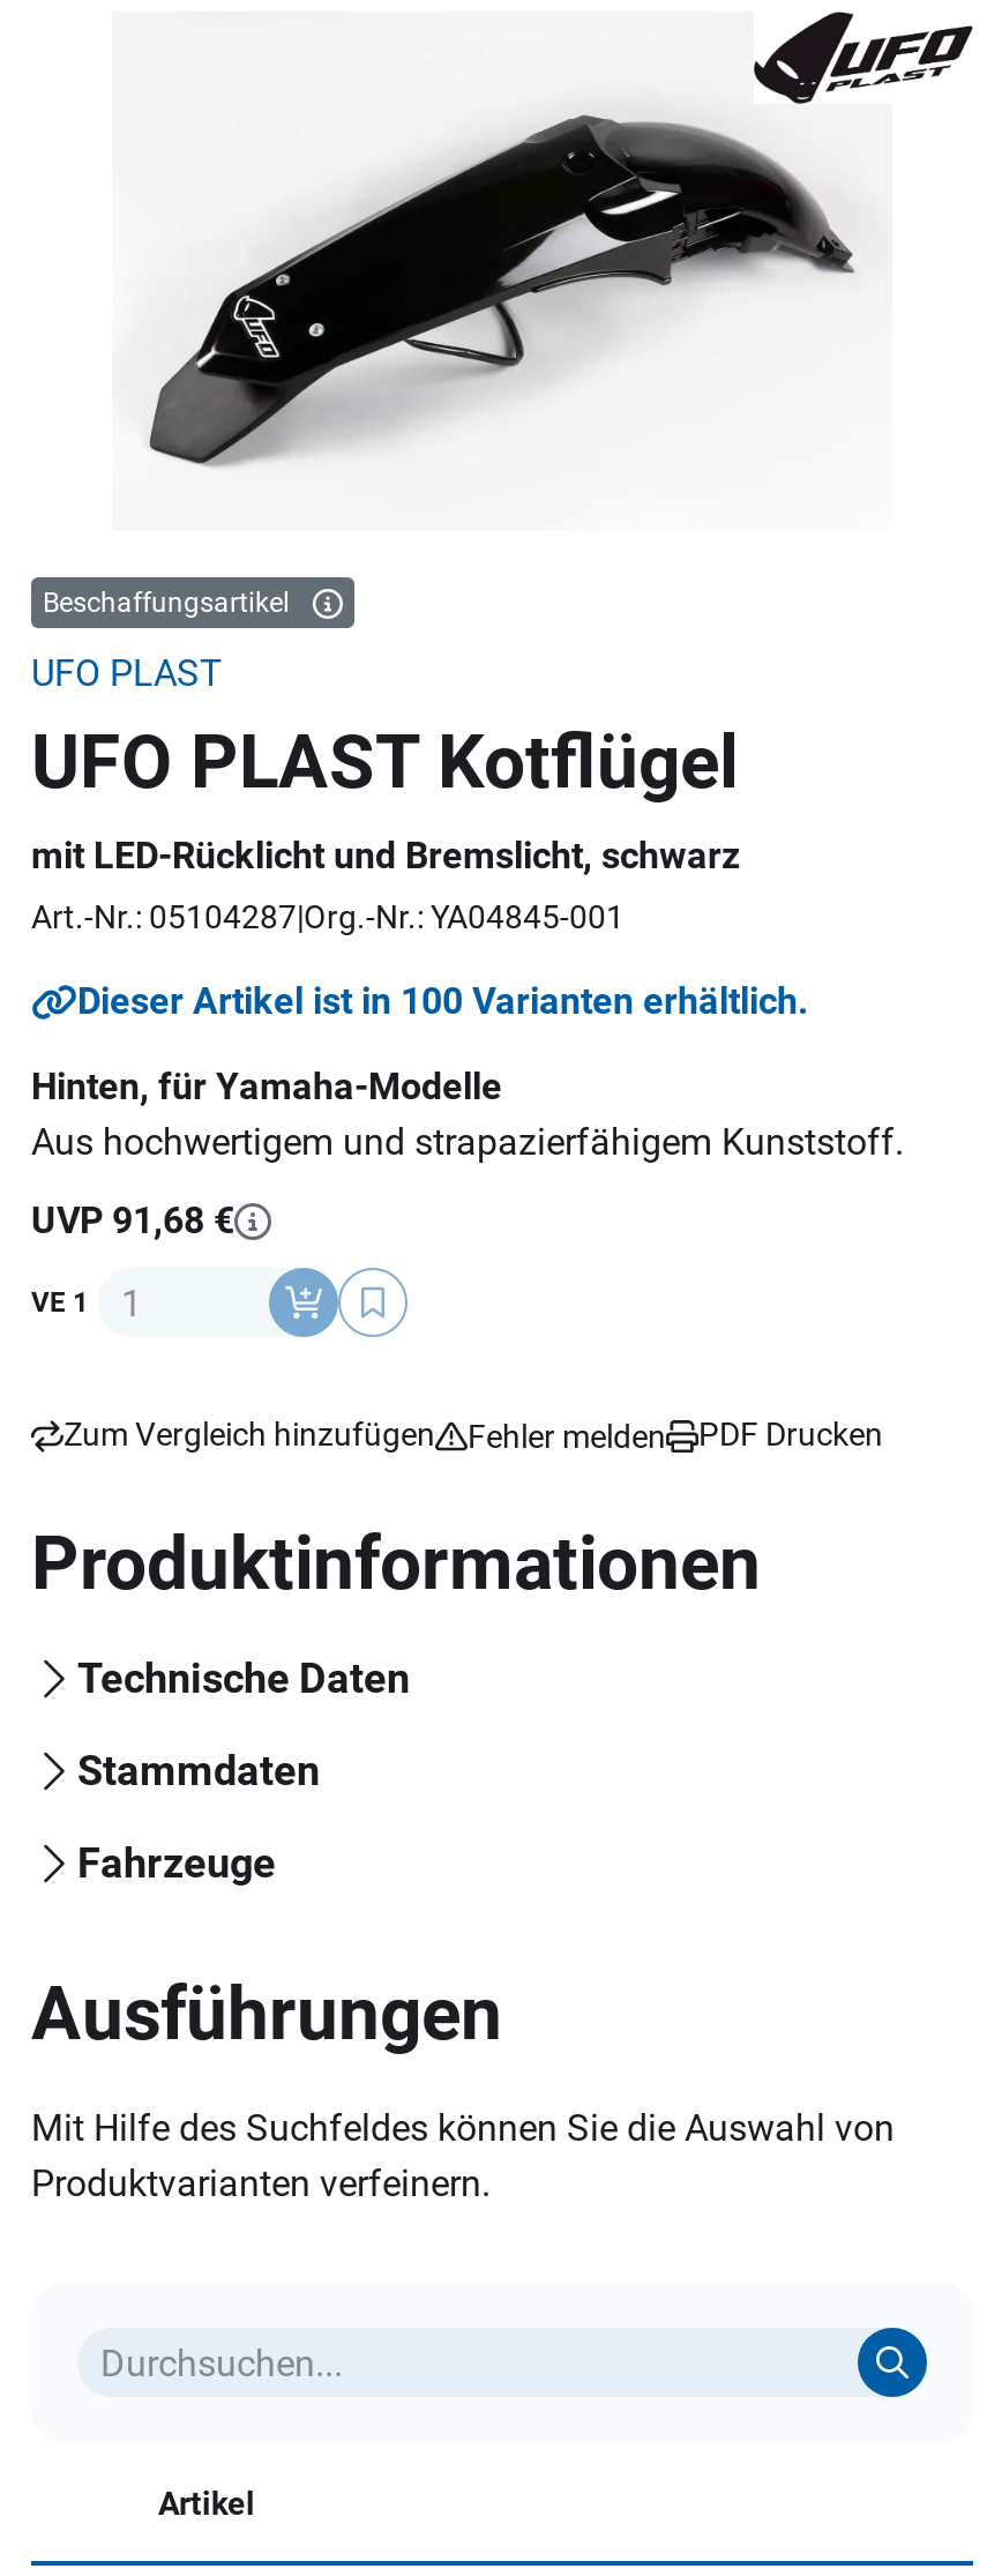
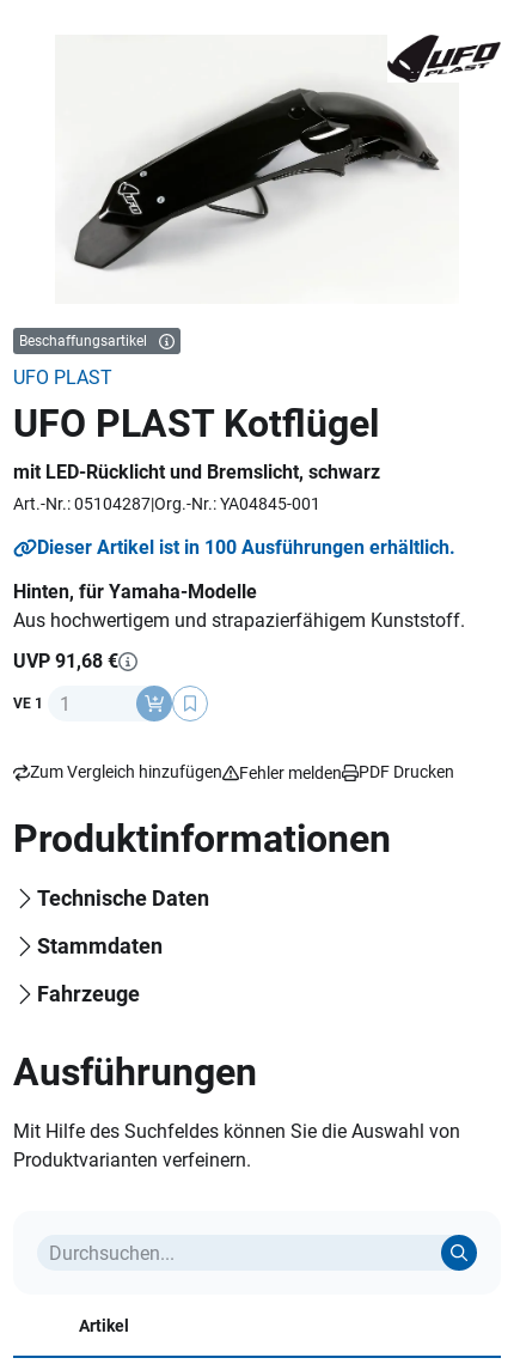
- Dieser Artikel ist in 100 Varianten erhältlich.
+ Dieser Artikel ist in 100 Ausführungen erhältlich.
